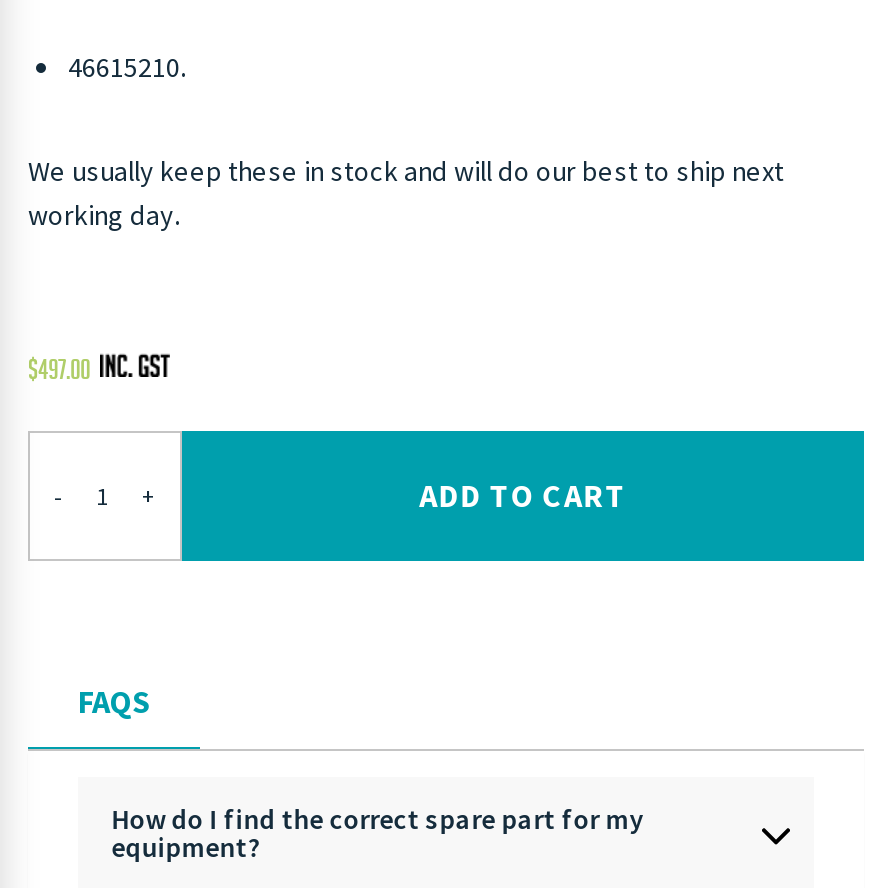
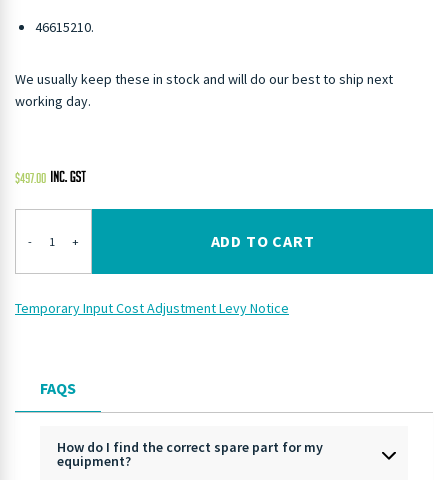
+ Temporary Input Cost Adjustment Levy Notice
